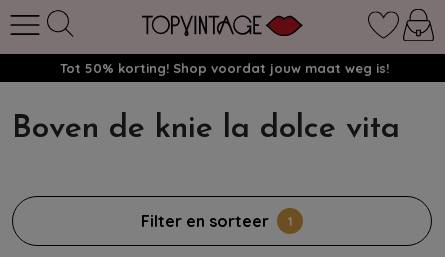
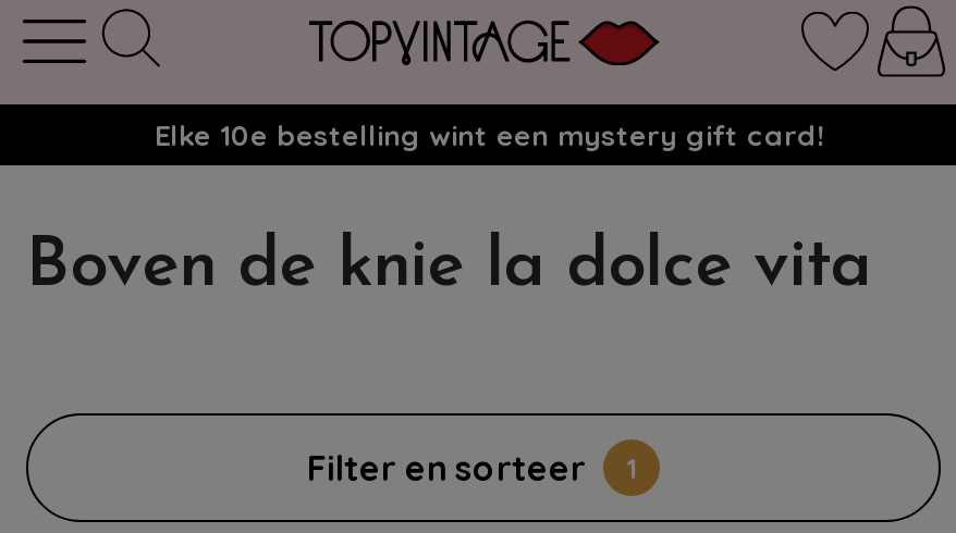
- Tot 50% korting! Shop voordat jouw maat weg is!
+ Elke 10e bestelling wint een mystery gift card!
